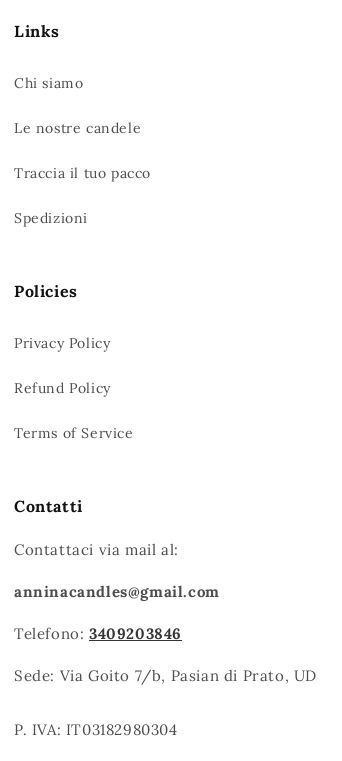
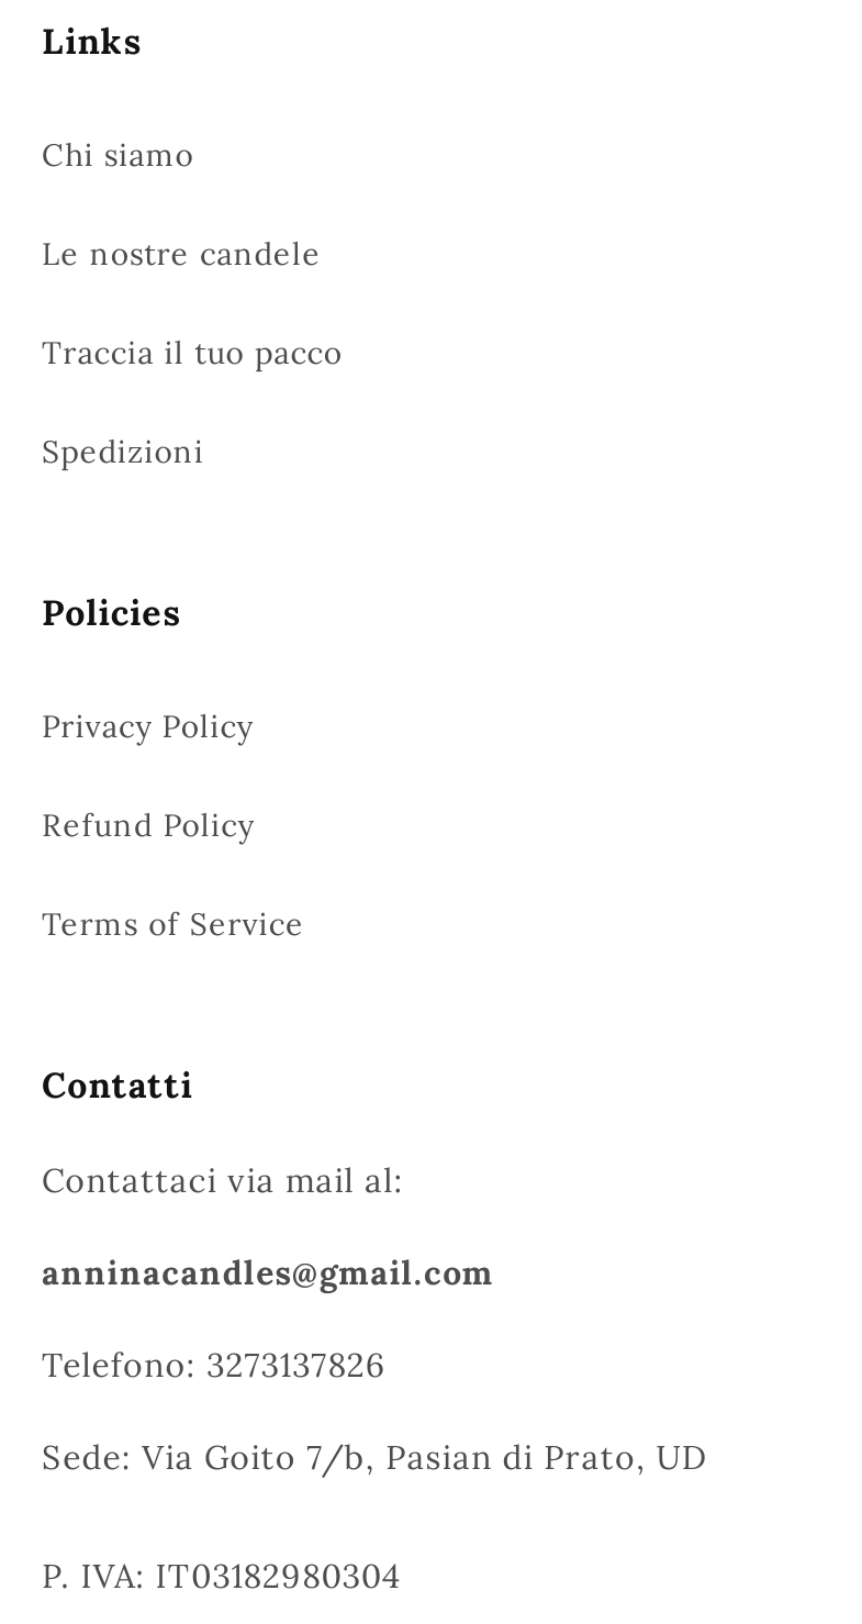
- Telefono: 3409203846
+ Telefono: 3273137826
